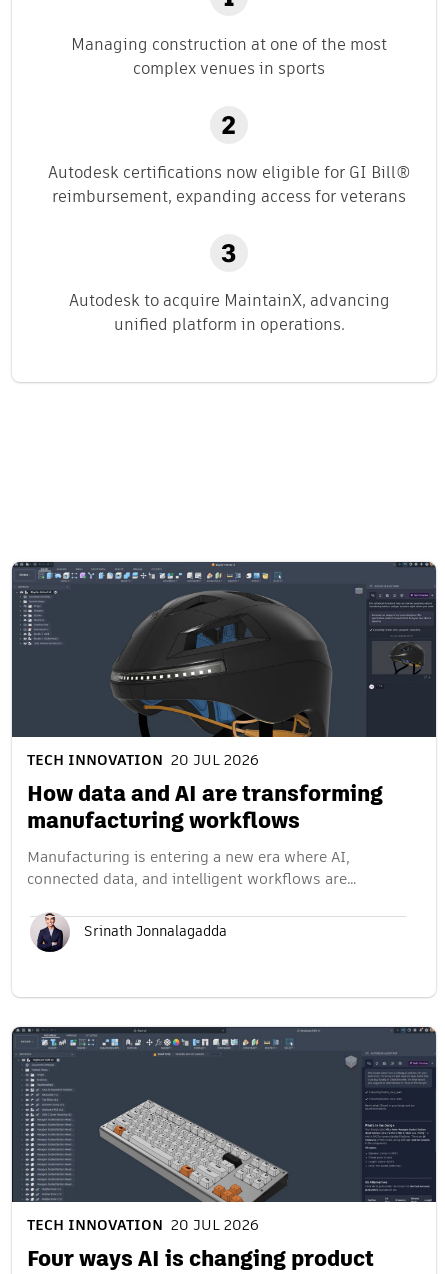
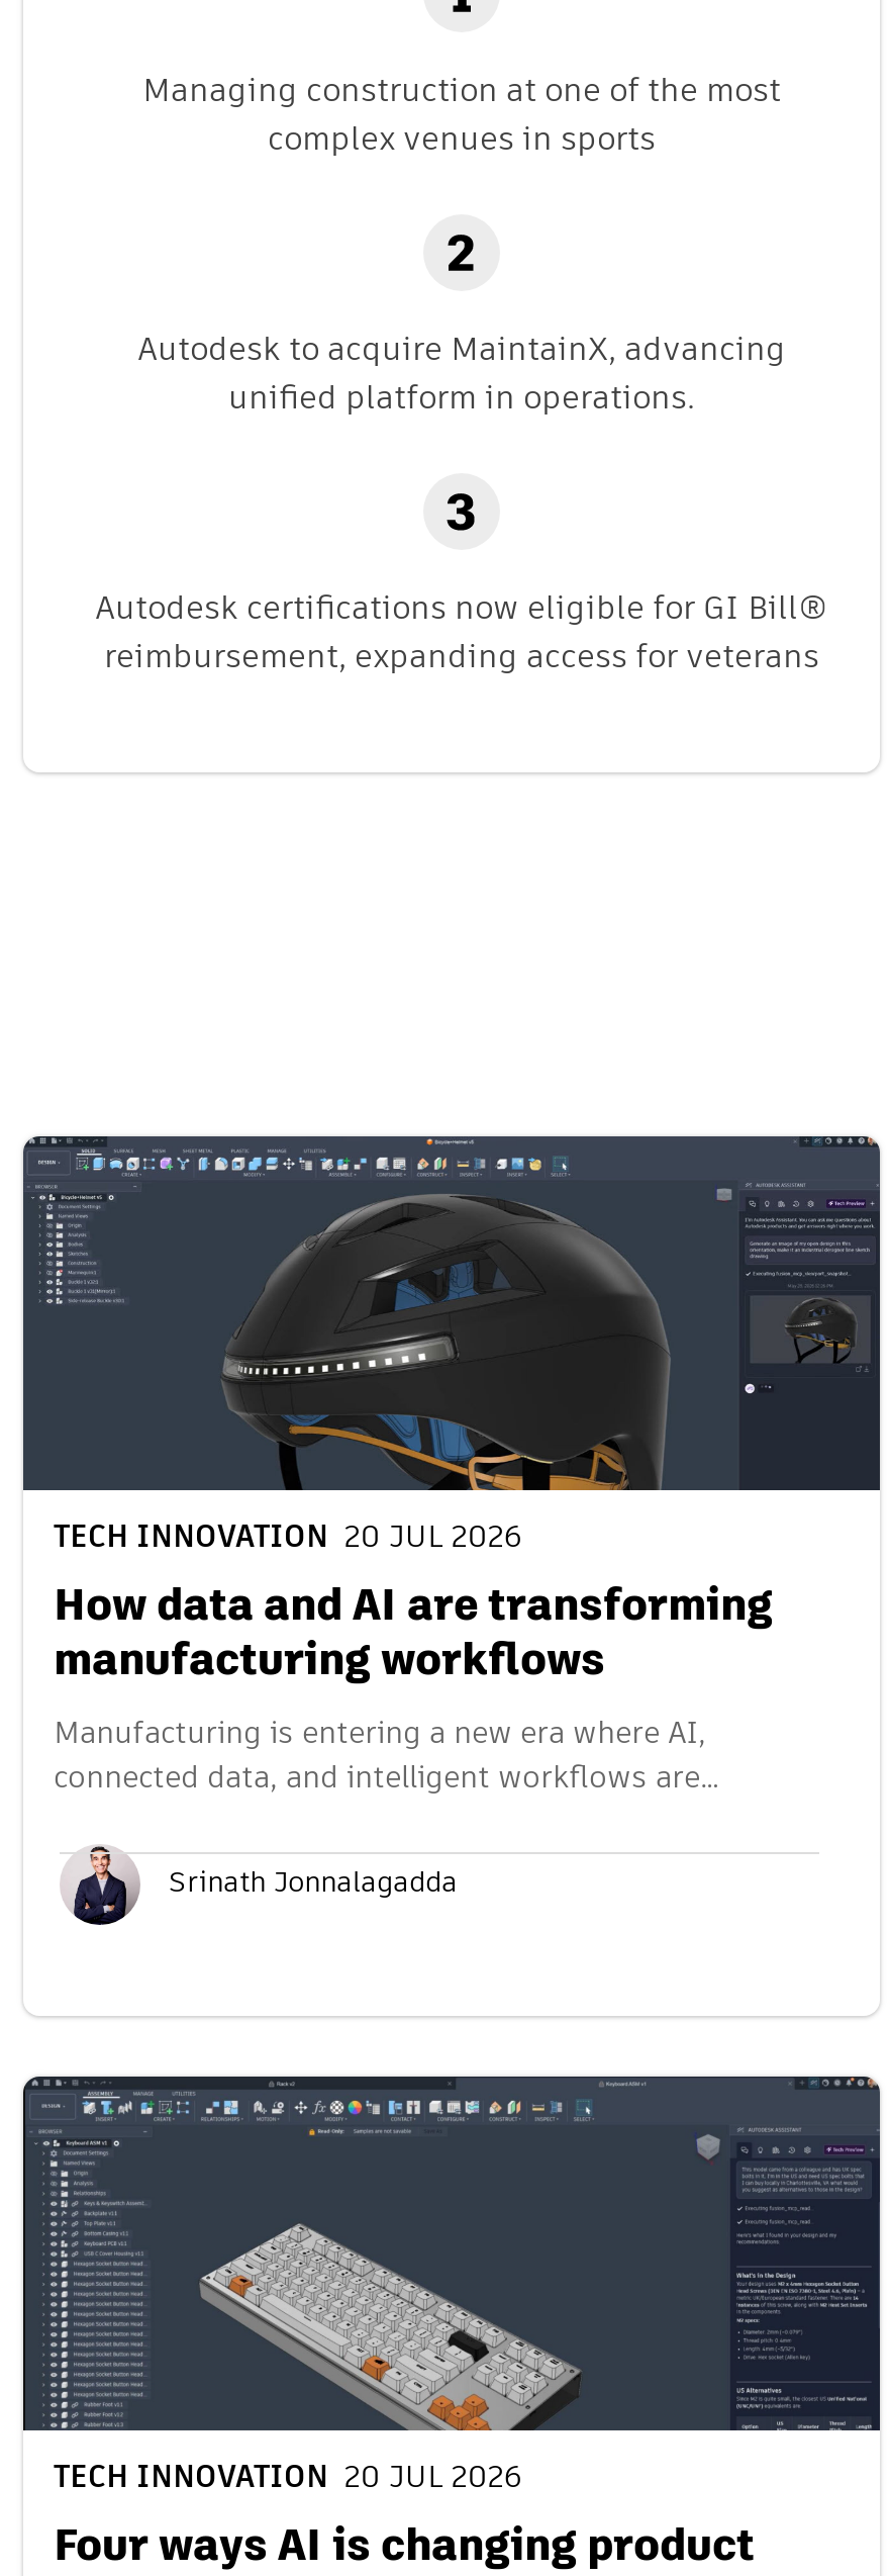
moved down: Autodesk certifications now eligible for GI Bill® | reimbursement, expanding access for veterans

moved up: Autodesk to acquire MaintainX, advancing | unified platform in operations.
